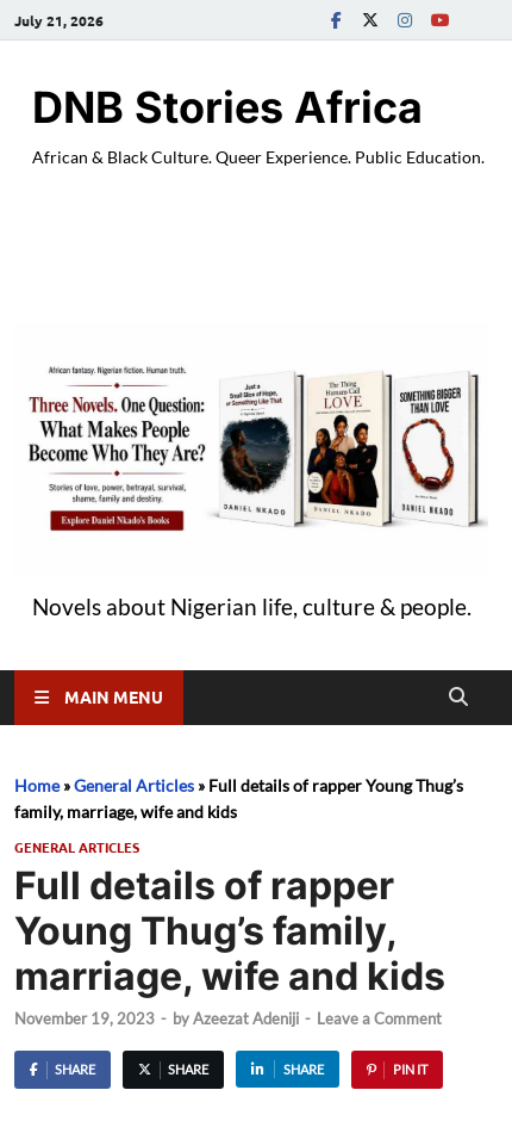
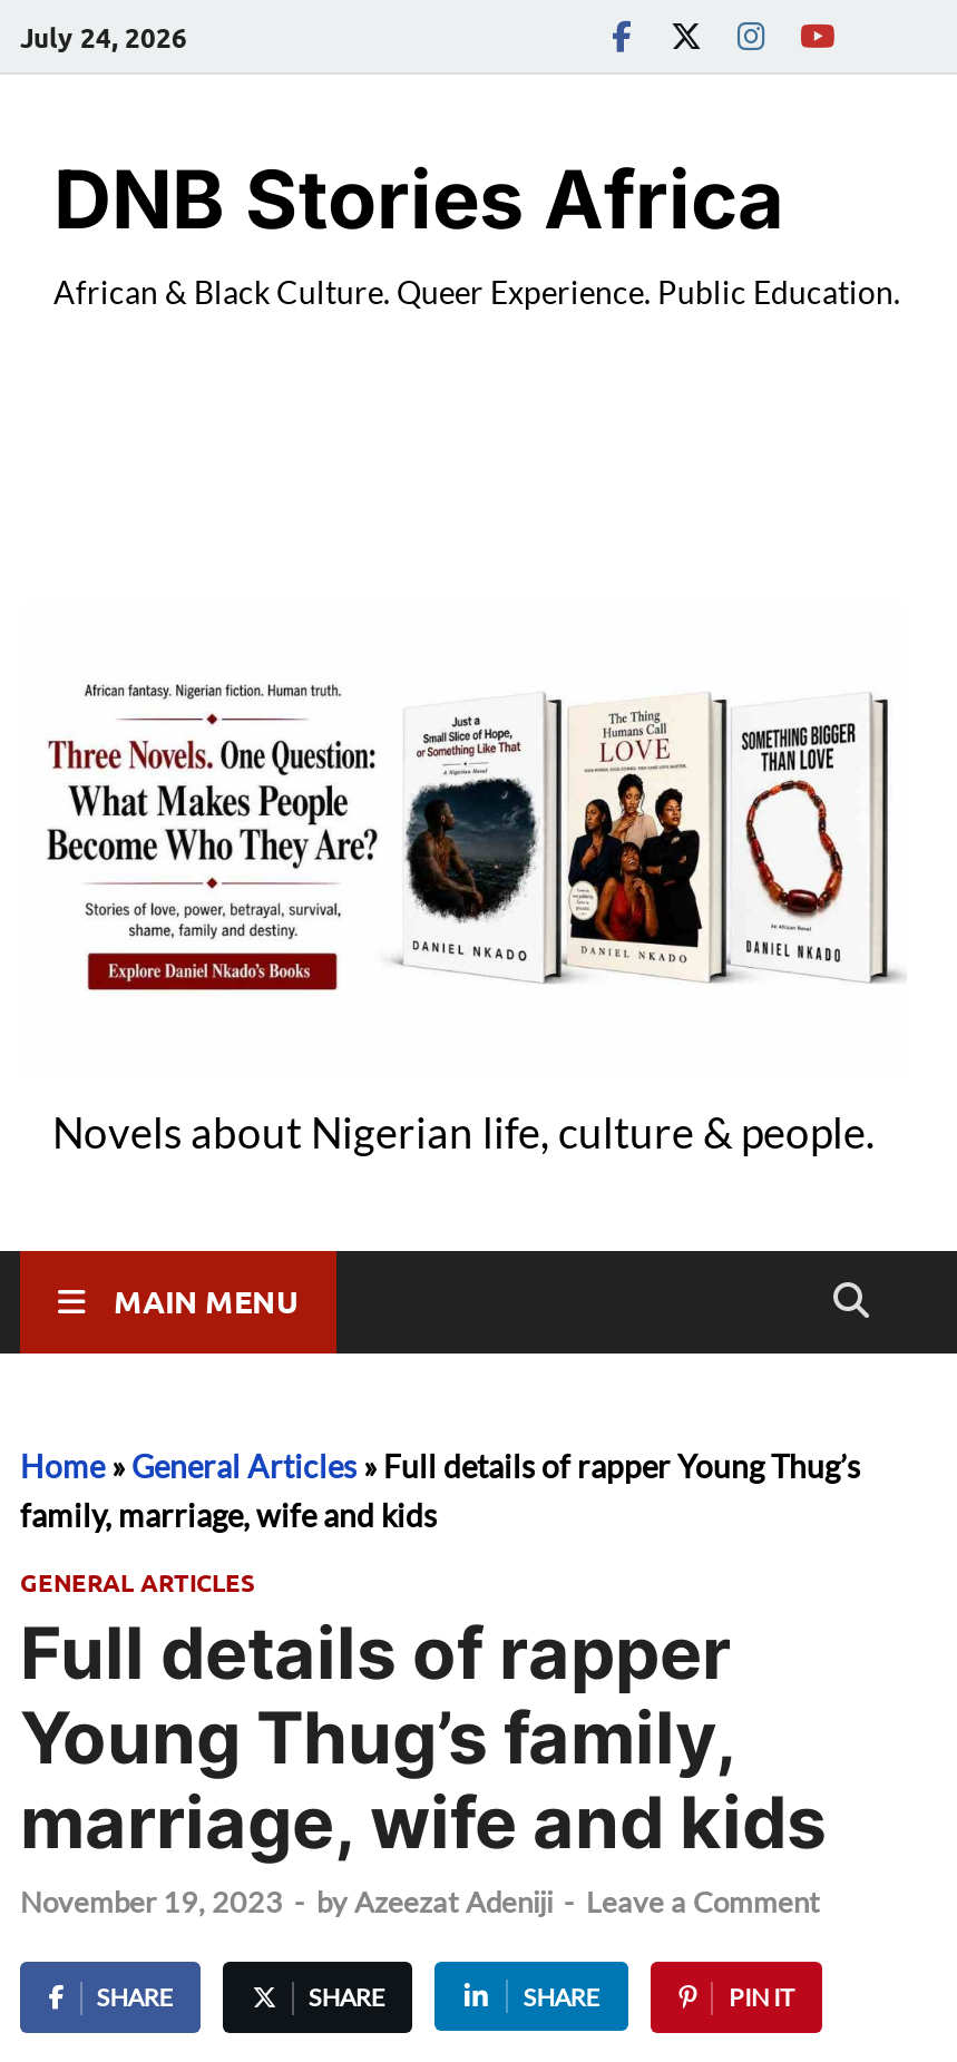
- July 21, 2026
+ July 24, 2026
